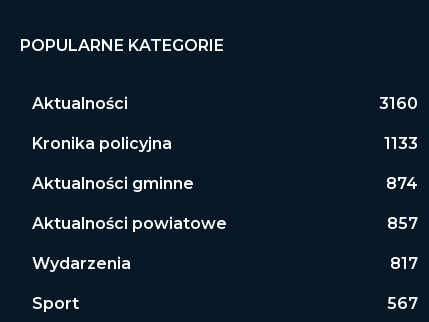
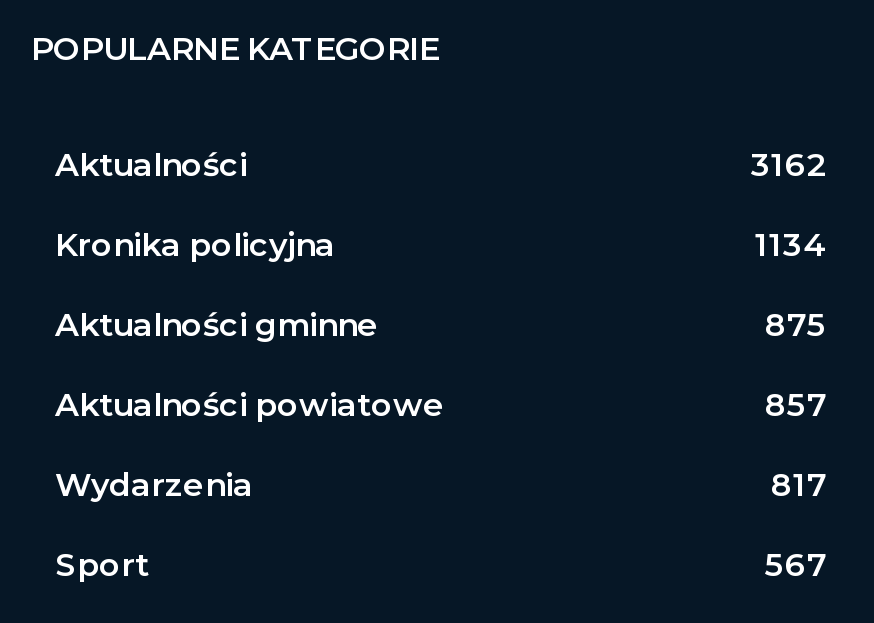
- 3160
+ 3162

- 1133
+ 1134

- 874
+ 875
